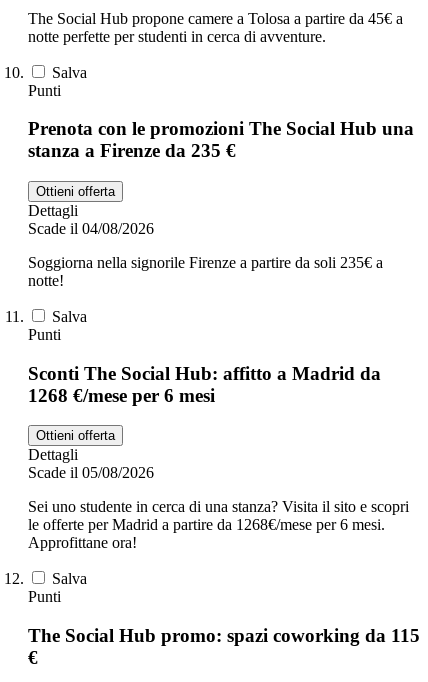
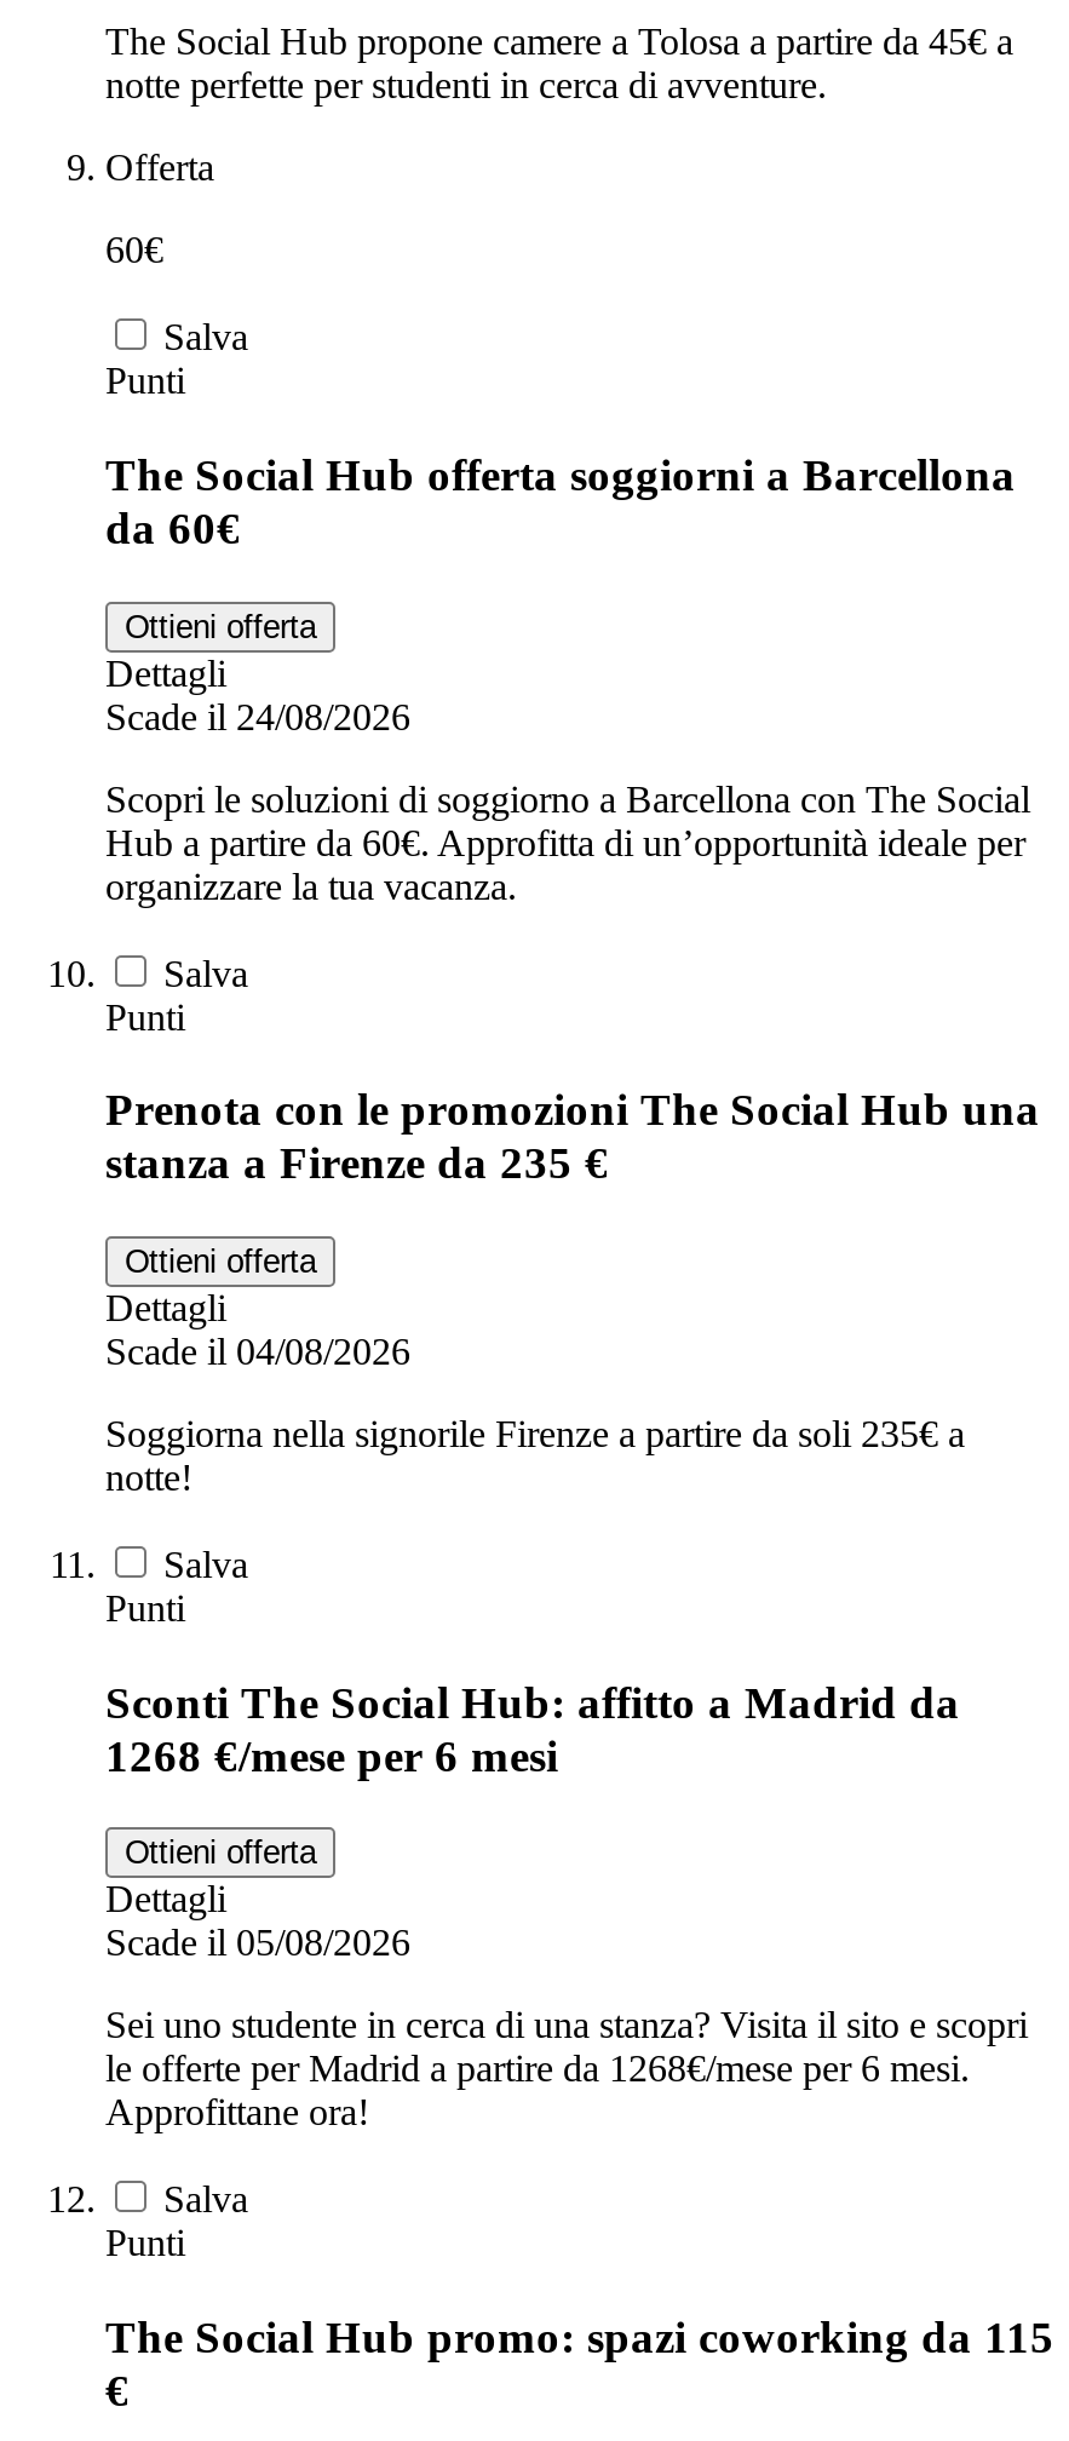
+ Offerta
+ 60€
+ Salva
+ Punti
+ The Social Hub offerta soggiorni a Barcellona
+ da 60€
+ Ottieni offerta
+ Dettagli
+ Scade il 24/08/2026
+ Scopri le soluzioni di soggiorno a Barcellona con The Social
+ Hub a partire da 60€. Approfitta di un’opportunità ideale per
+ organizzare la tua vacanza.
